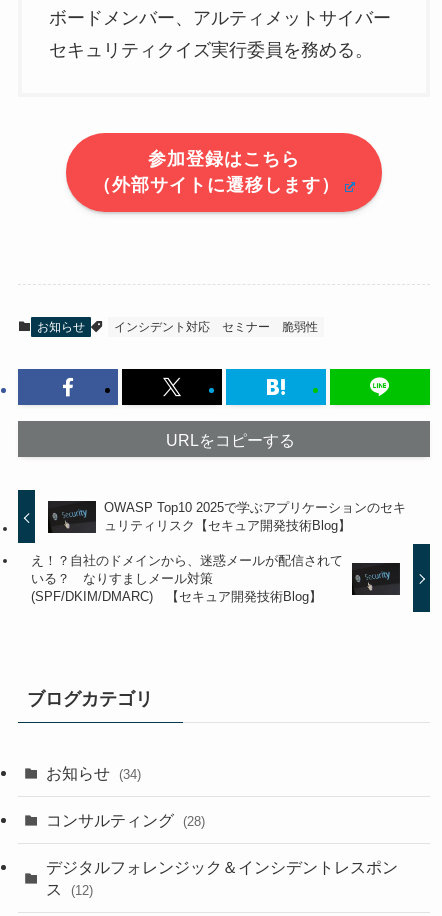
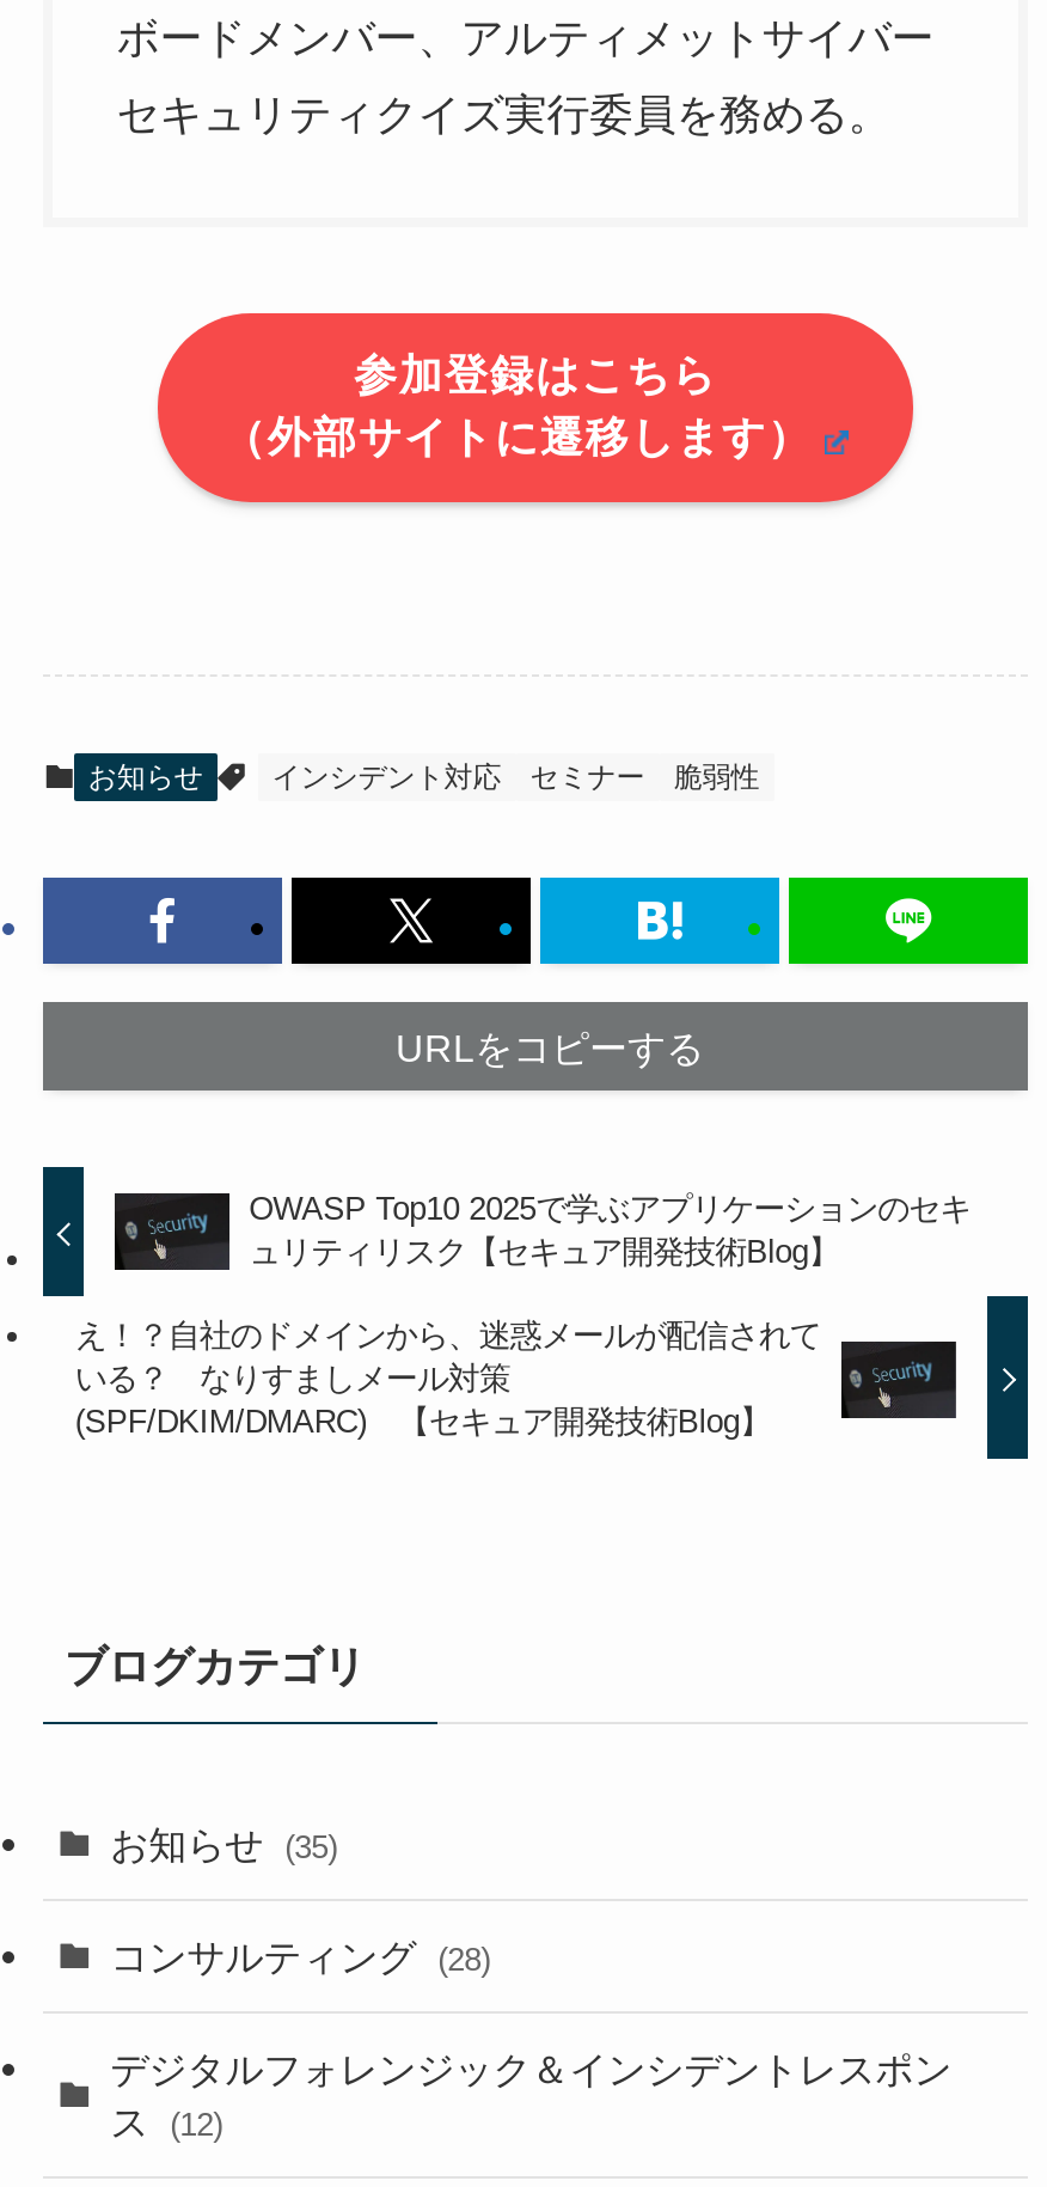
- お知らせ (34)
+ お知らせ (35)
